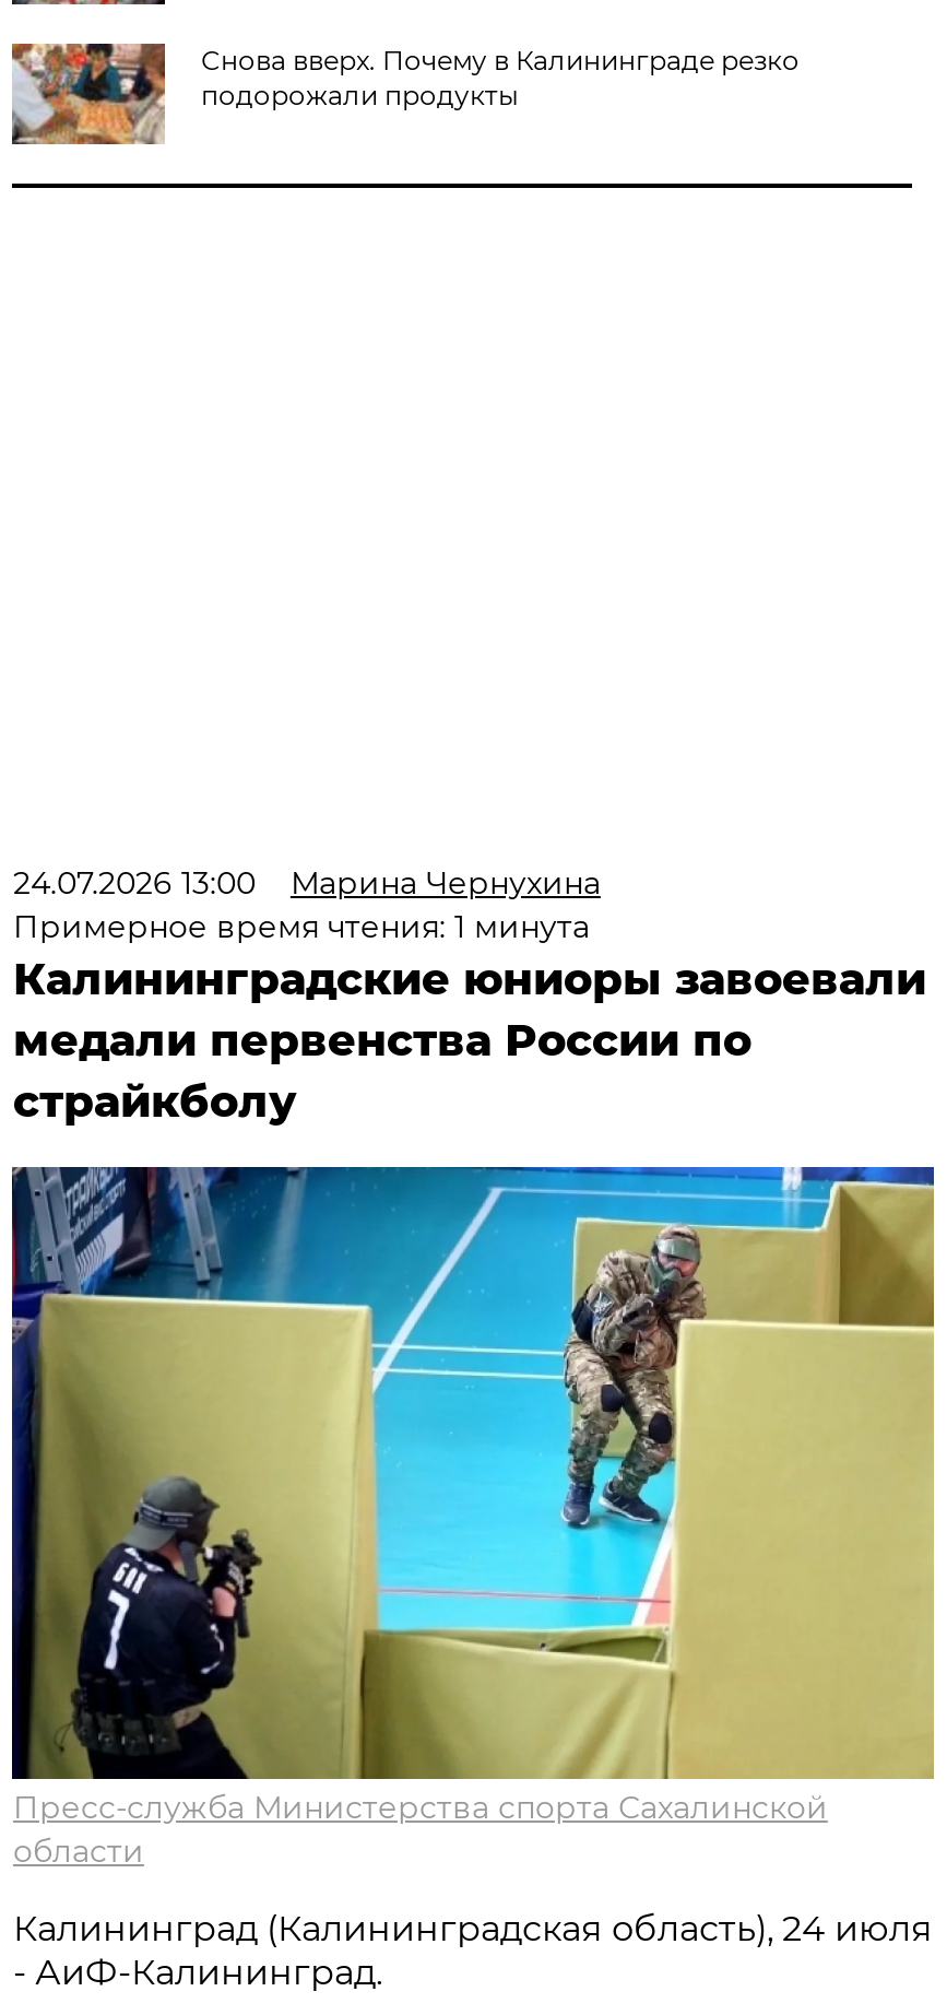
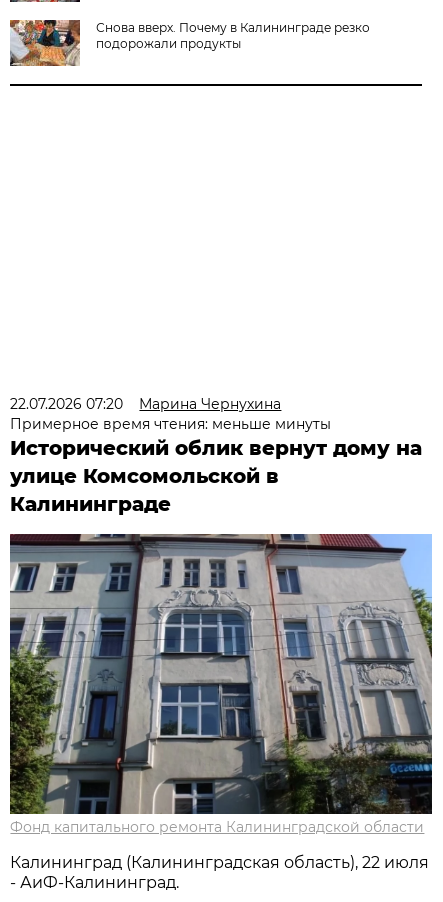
- 24.07.2026 13:00 Марина Чернухина
+ 22.07.2026 07:20 Марина Чернухина

- Примерное время чтения: 1 минута
- Калининградские юниоры завоевали
- медали первенства России по
- страйкболу
+ Примерное время чтения: меньше минуты
+ Исторический облик вернут дому на
+ улице Комсомольской в
+ Калининграде

- [image]
- Пресс-служба Министерства спорта Сахалинской
- области
+ [image]
+ Фонд капитального ремонта Калининградской области

- Калининград (Калининградская область), 24 июля
+ Калининград (Калининградская область), 22 июля
